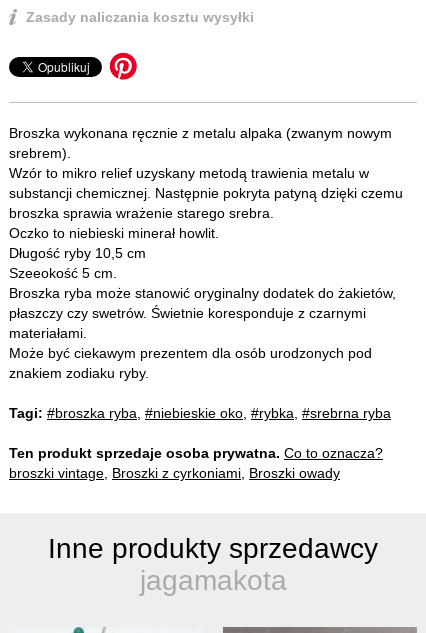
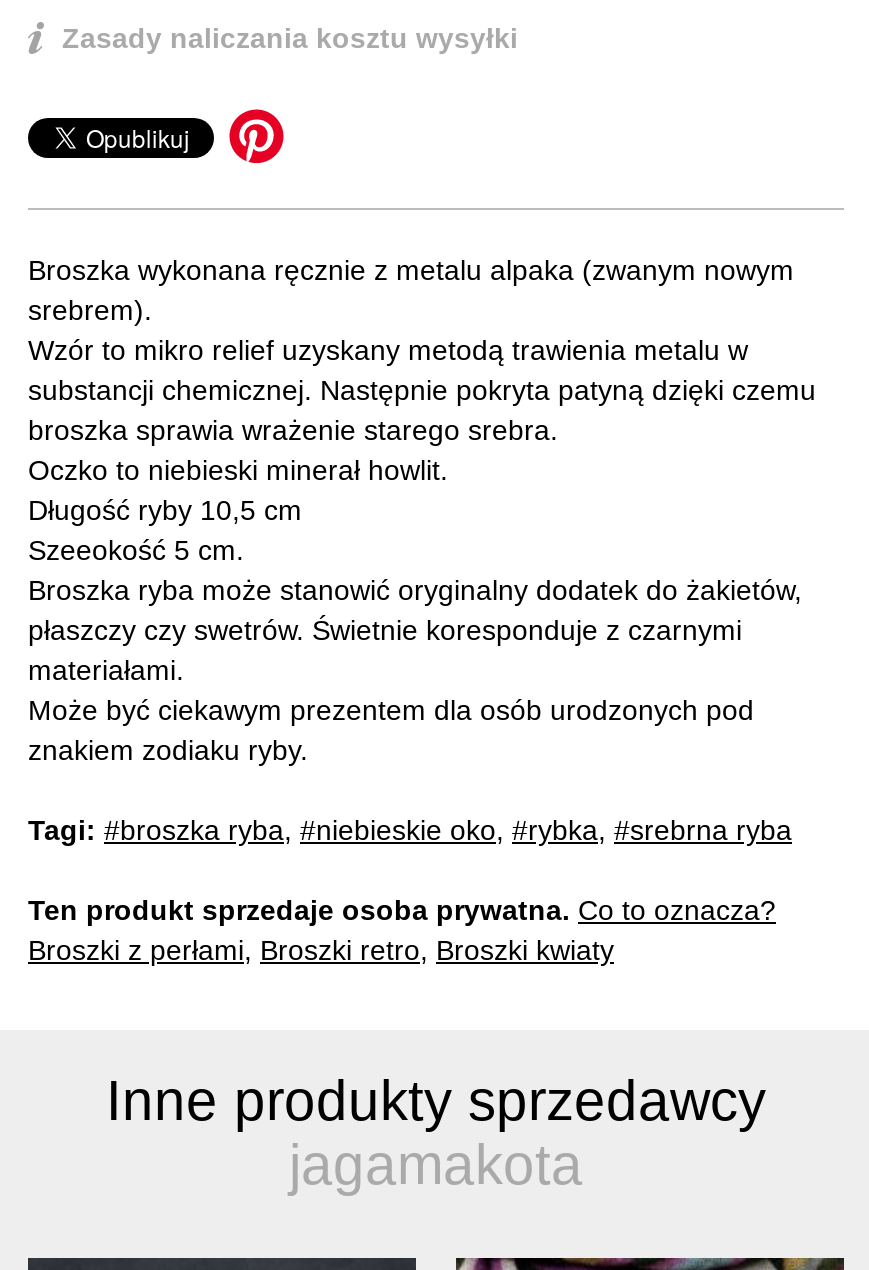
- broszki vintage, Broszki z cyrkoniami, Broszki owady
+ Broszki z perłami, Broszki retro, Broszki kwiaty
